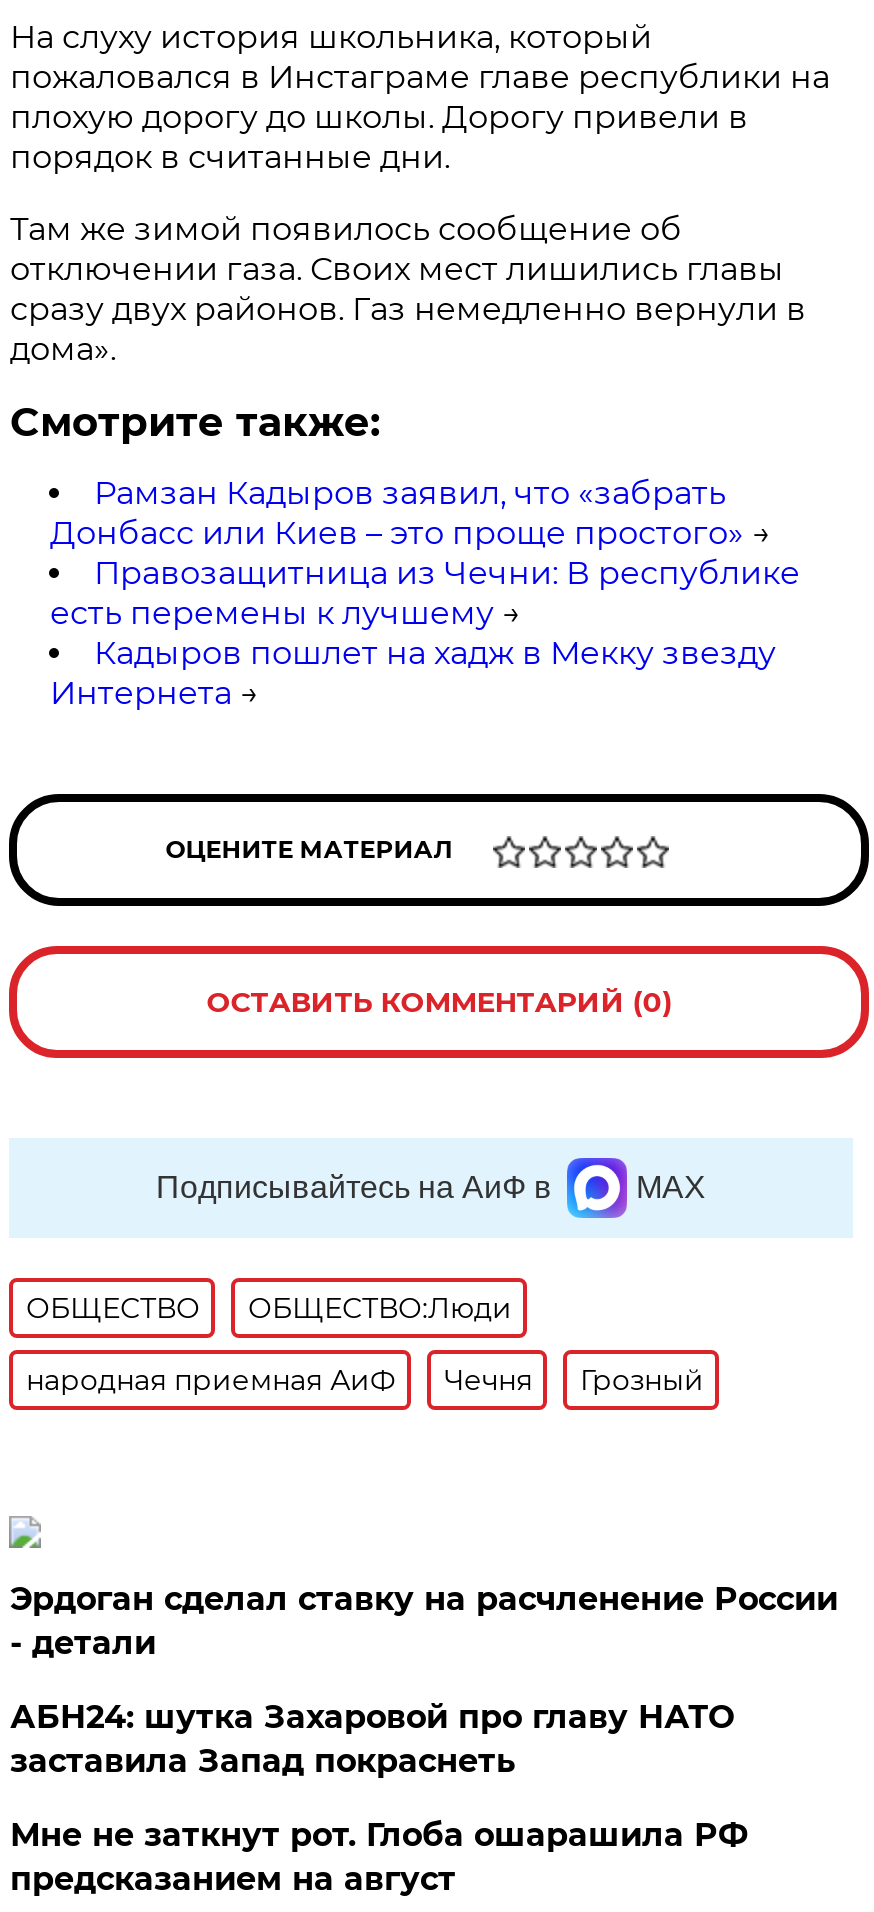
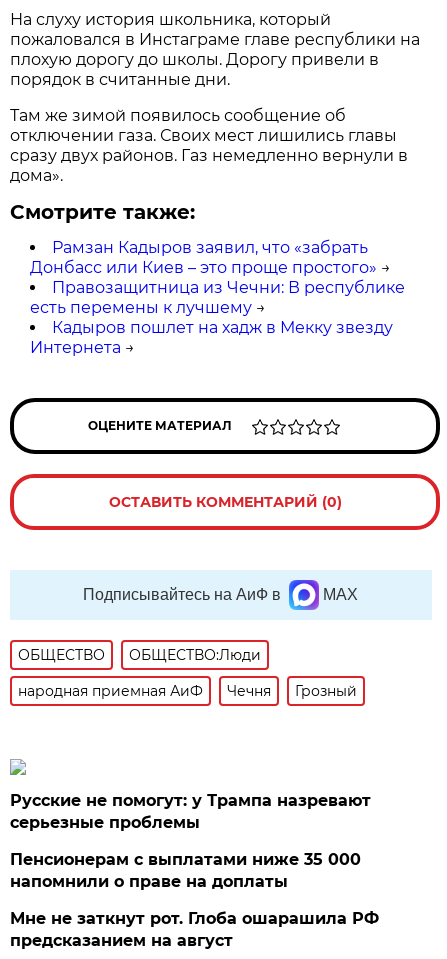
- Эрдоган сделал ставку на расчленение России
- - детали
+ Русские не помогут: у Трампа назревают
+ серьезные проблемы

- АБН24: шутка Захаровой про главу НАТО
- заставила Запад покраснеть
+ Пенсионерам с выплатами ниже 35 000
+ напомнили о праве на доплаты
